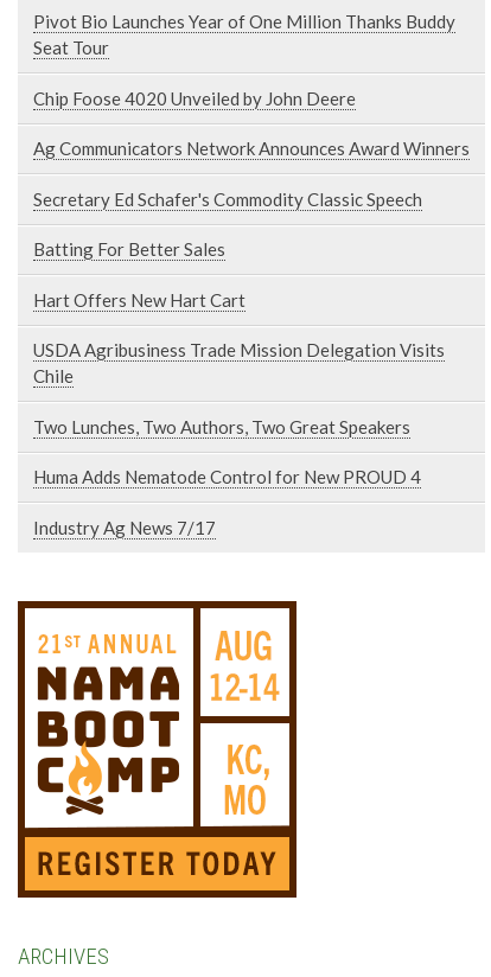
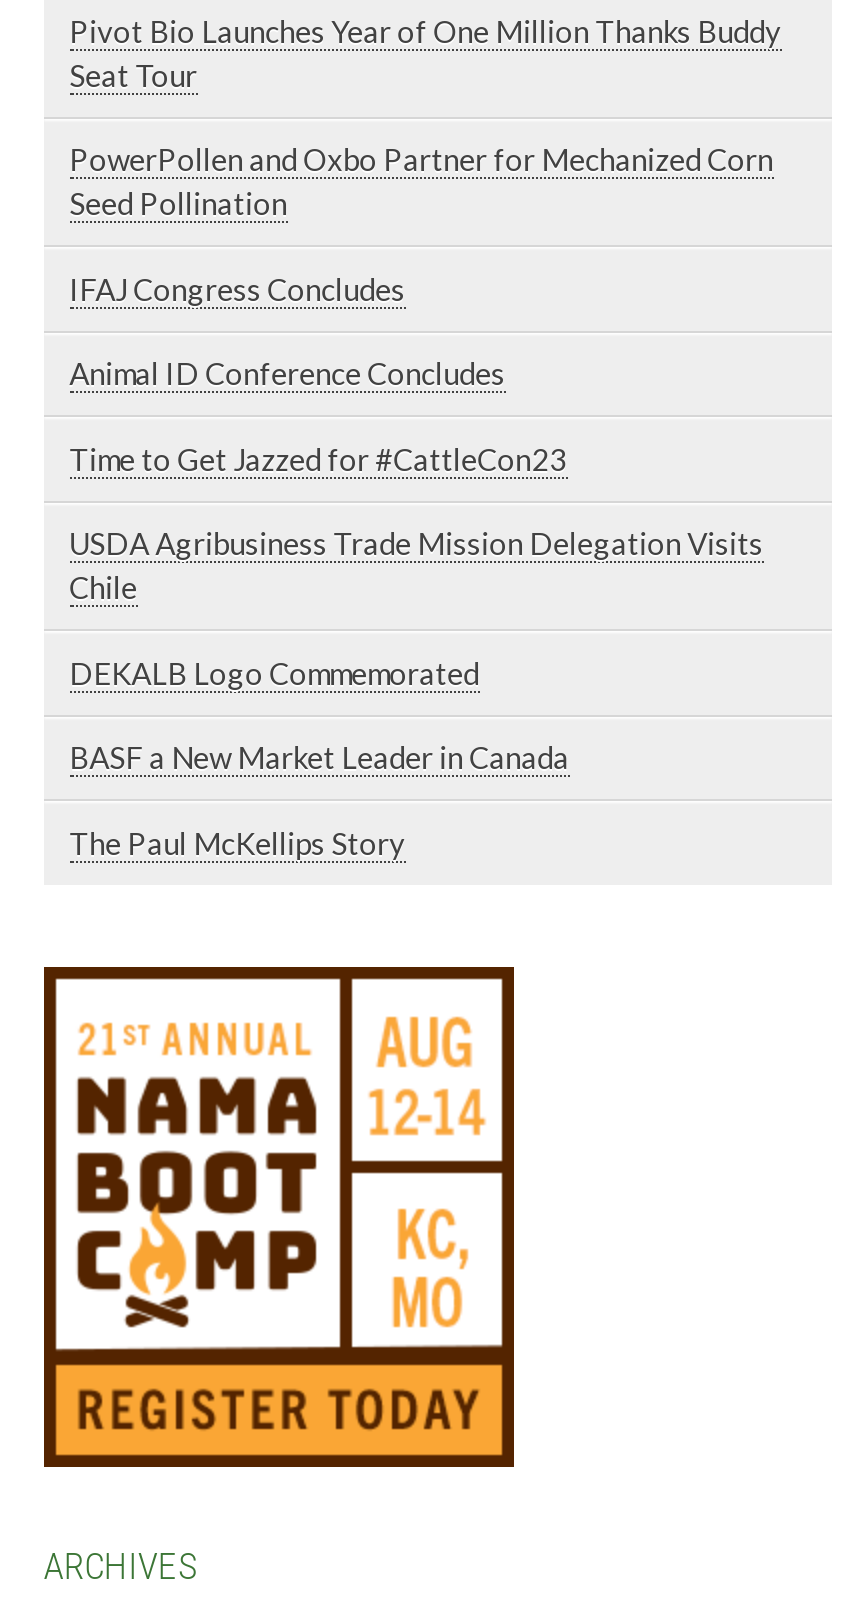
- Chip Foose 4020 Unveiled by John Deere
- Ag Communicators Network Announces Award Winners
- Secretary Ed Schafer's Commodity Classic Speech
- Batting For Better Sales
- Hart Offers New Hart Cart
+ PowerPollen and Oxbo Partner for Mechanized Corn
+ Seed Pollination
+ IFAJ Congress Concludes
+ Animal ID Conference Concludes
+ Time to Get Jazzed for #CattleCon23

- Two Lunches, Two Authors, Two Great Speakers
+ DEKALB Logo Commemorated

- Huma Adds Nematode Control for New PROUD 4
+ BASF a New Market Leader in Canada

- Industry Ag News 7/17
+ The Paul McKellips Story
